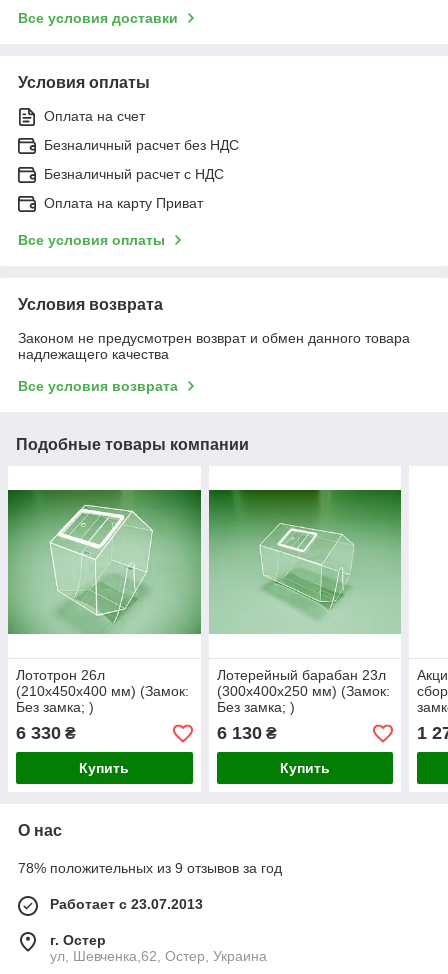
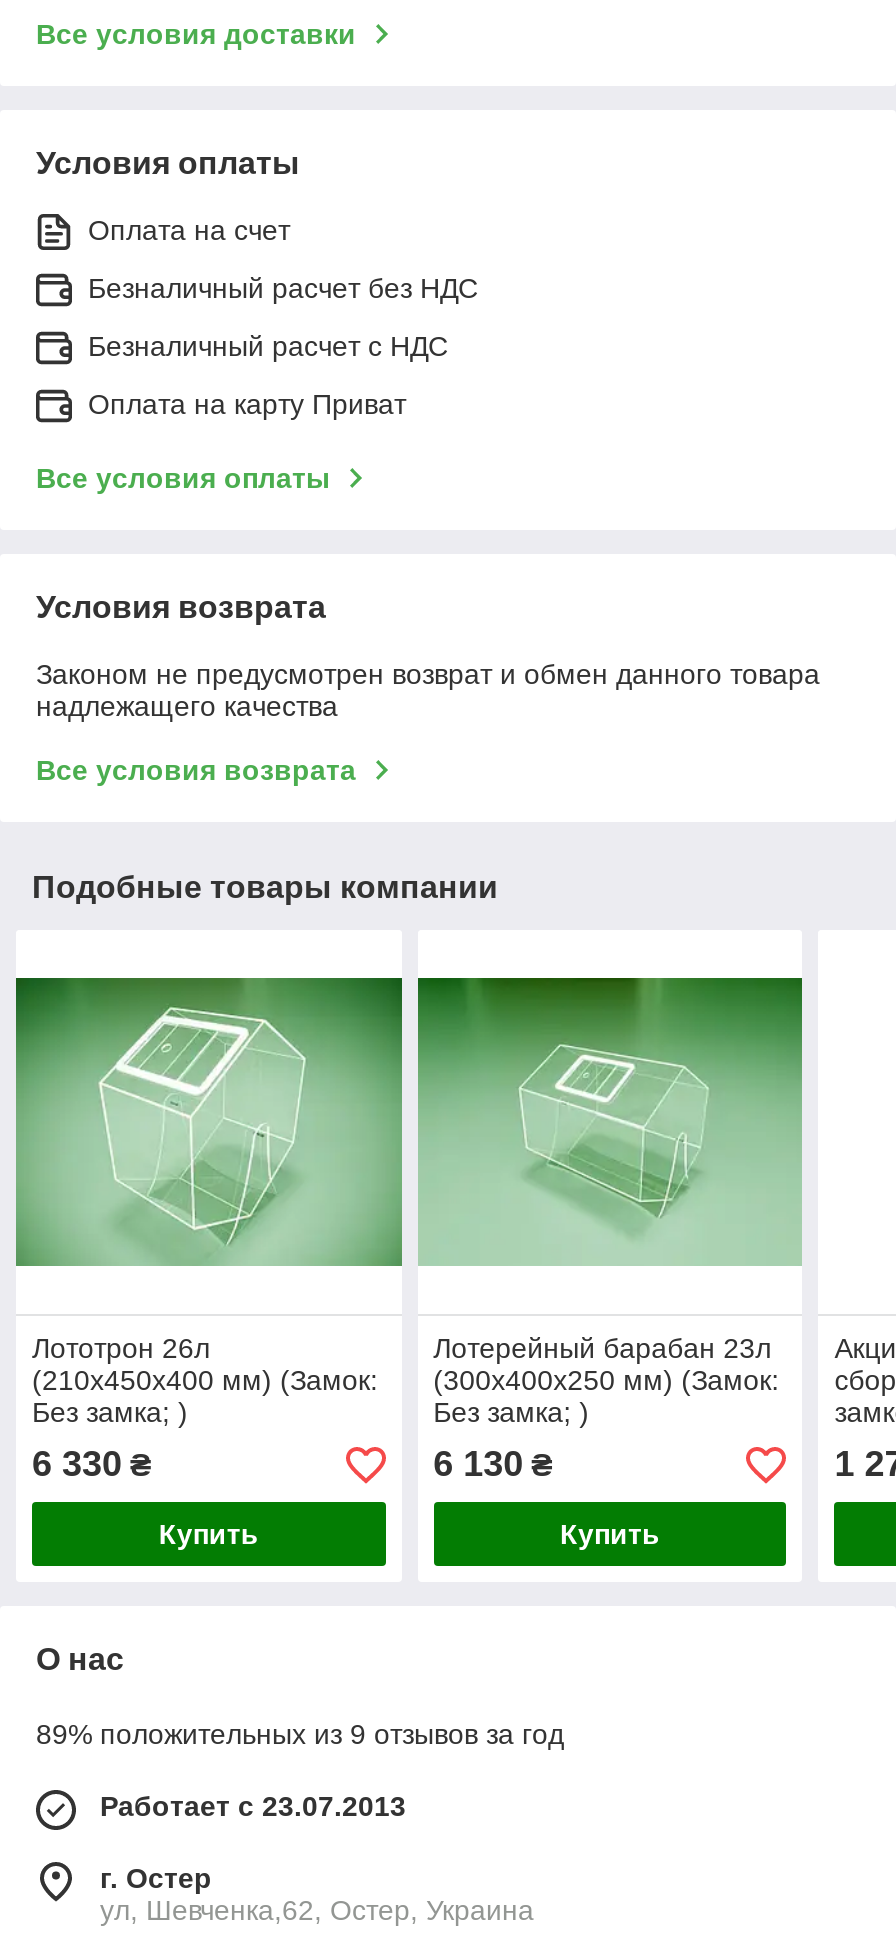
- 78% положительных из 9 отзывов за год
+ 89% положительных из 9 отзывов за год
